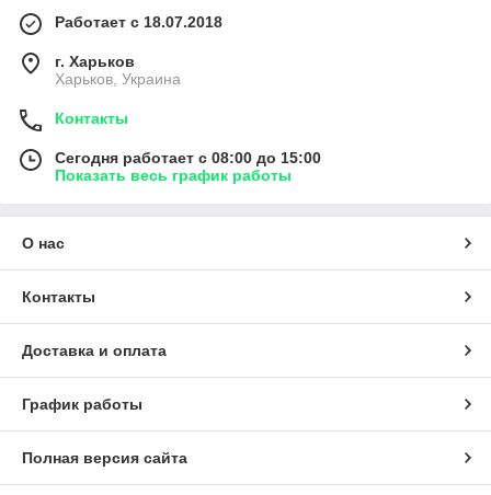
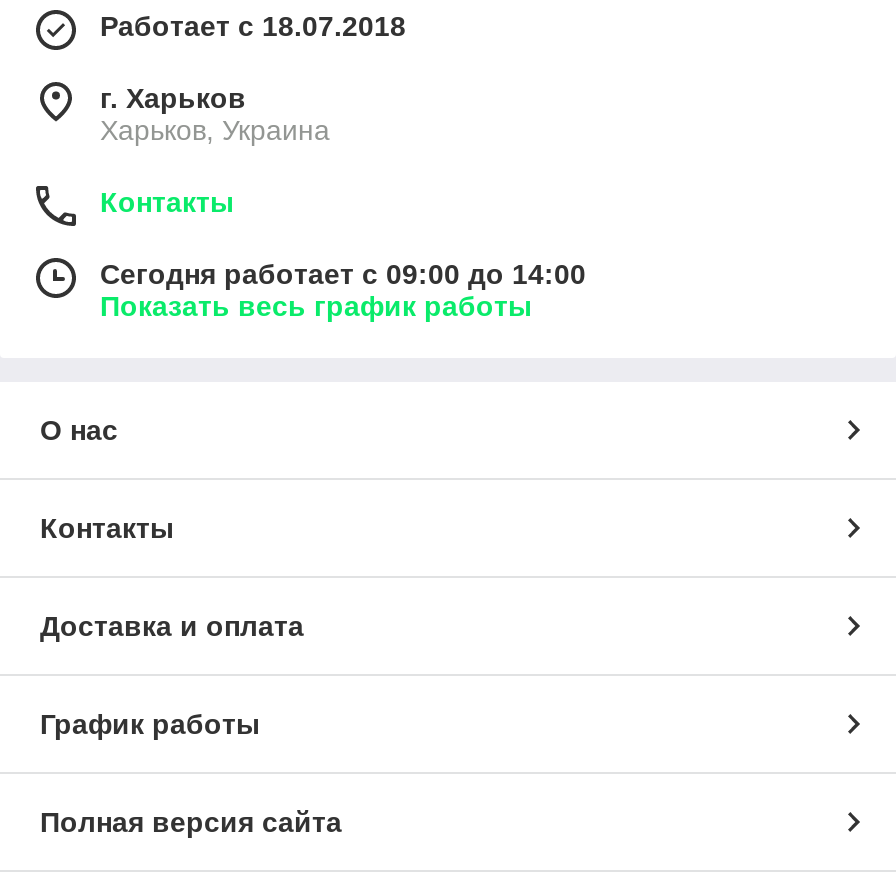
- Сегодня работает с 08:00 до 15:00
+ Сегодня работает с 09:00 до 14:00
